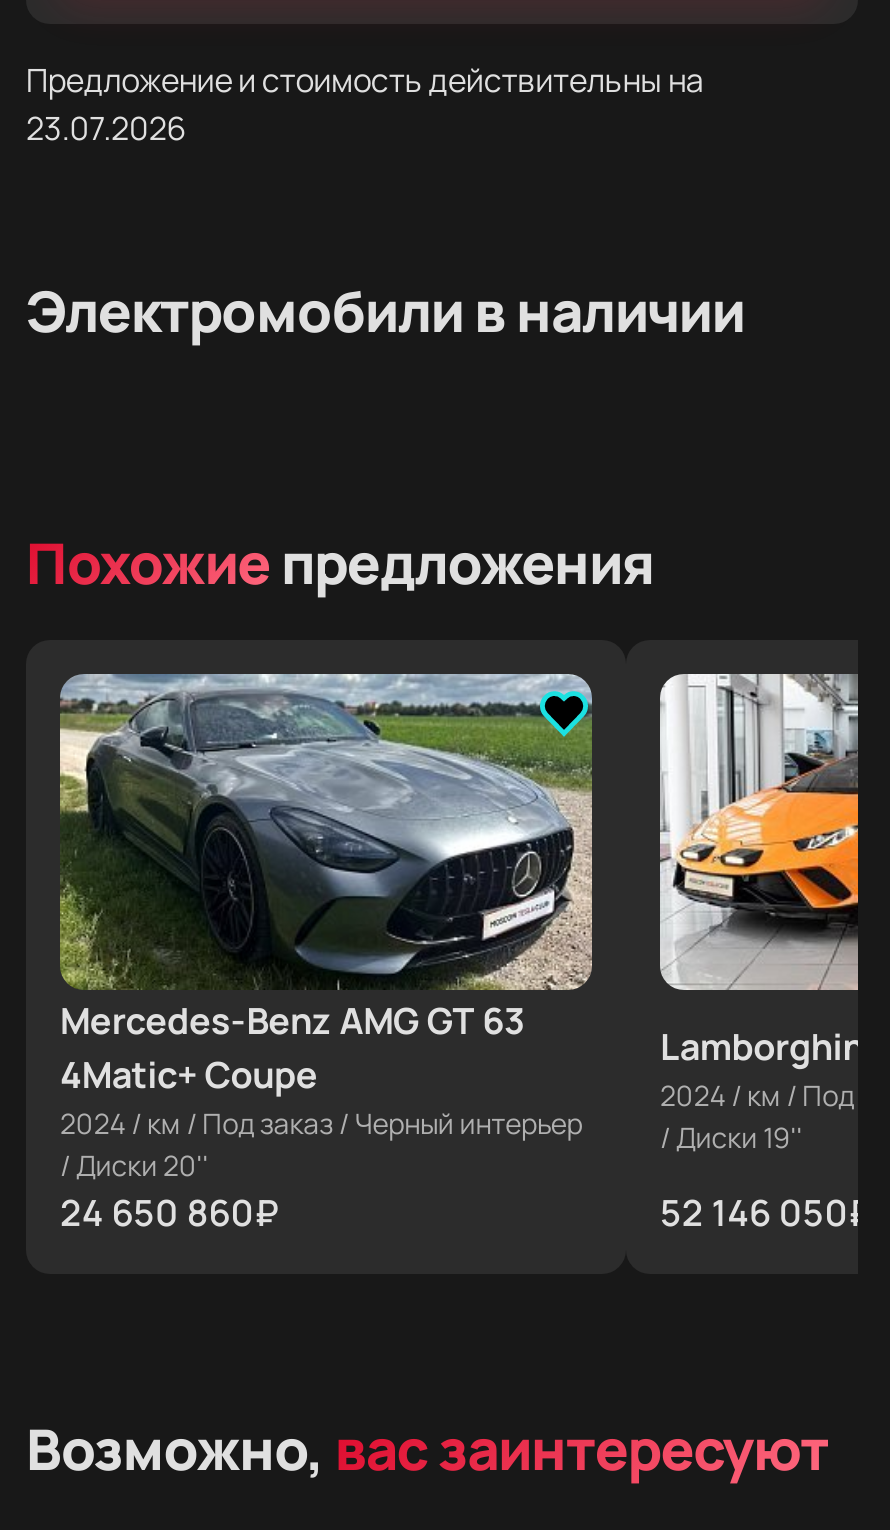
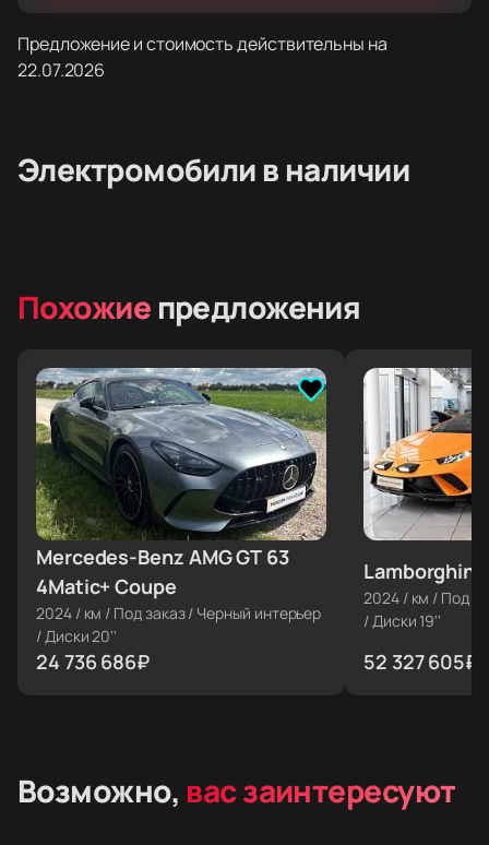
- 23.07.2026
+ 22.07.2026

- 24 650 860₽
+ 24 736 686₽

- 52 146 050 ₽
+ 52 327 605 ₽
